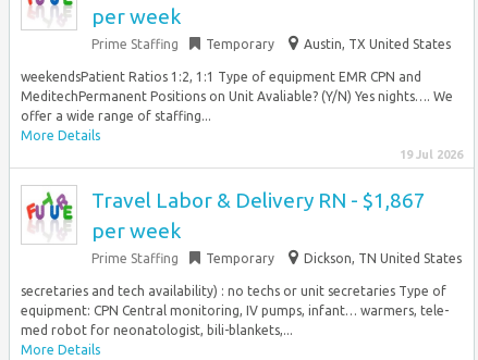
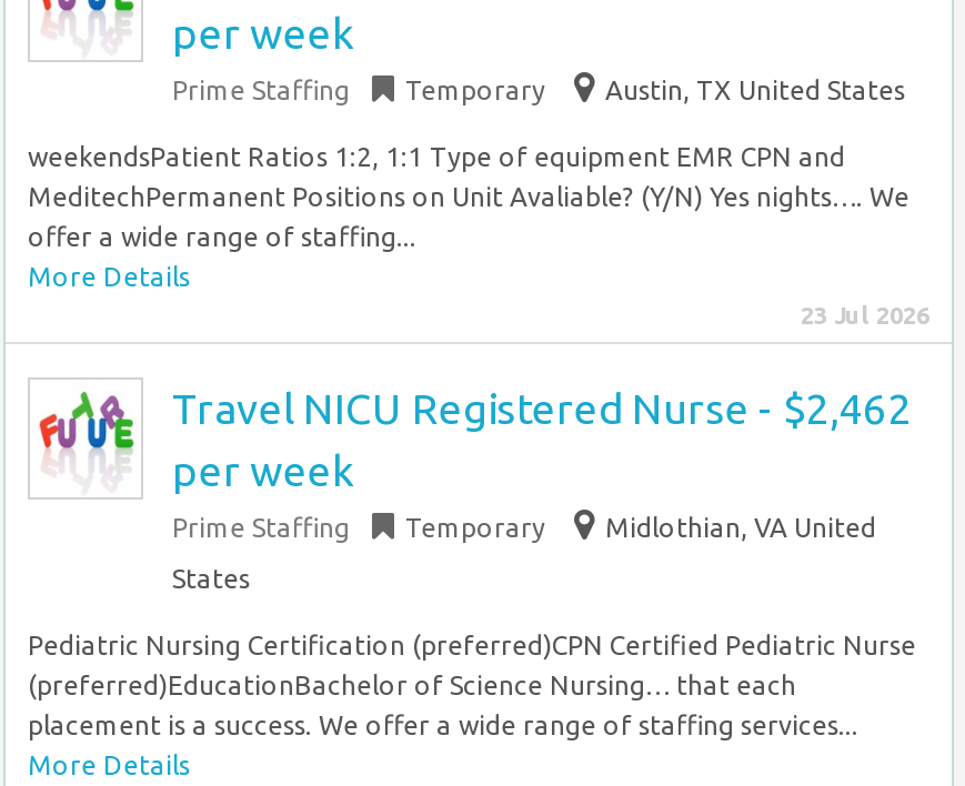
- 19 Jul 2026
+ 23 Jul 2026

- Travel Labor & Delivery RN - $1,867
+ Travel NICU Registered Nurse - $2,462

- Dickson, TN United States
- secretaries and tech availability) : no techs or unit secretaries Type of
- equipment: CPN Central monitoring, IV pumps, infant… warmers, tele-
- med robot for neonatologist, bili-blankets,...
+ Midlothian, VA United
+ States
+ Pediatric Nursing Certification (preferred)CPN Certified Pediatric Nurse
+ (preferred)EducationBachelor of Science Nursing… that each
+ placement is a success. We offer a wide range of staffing services...
